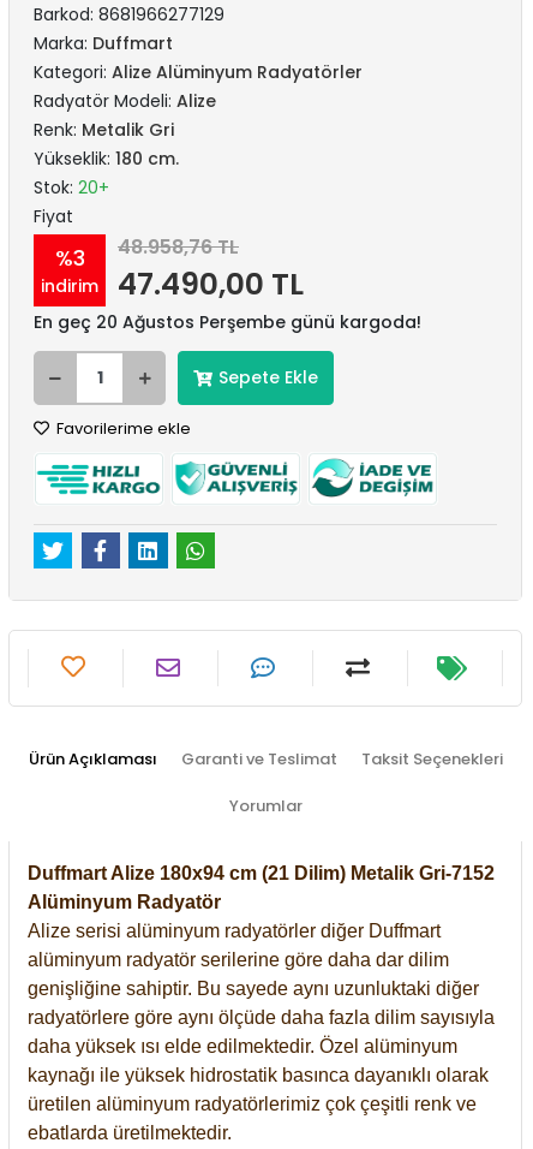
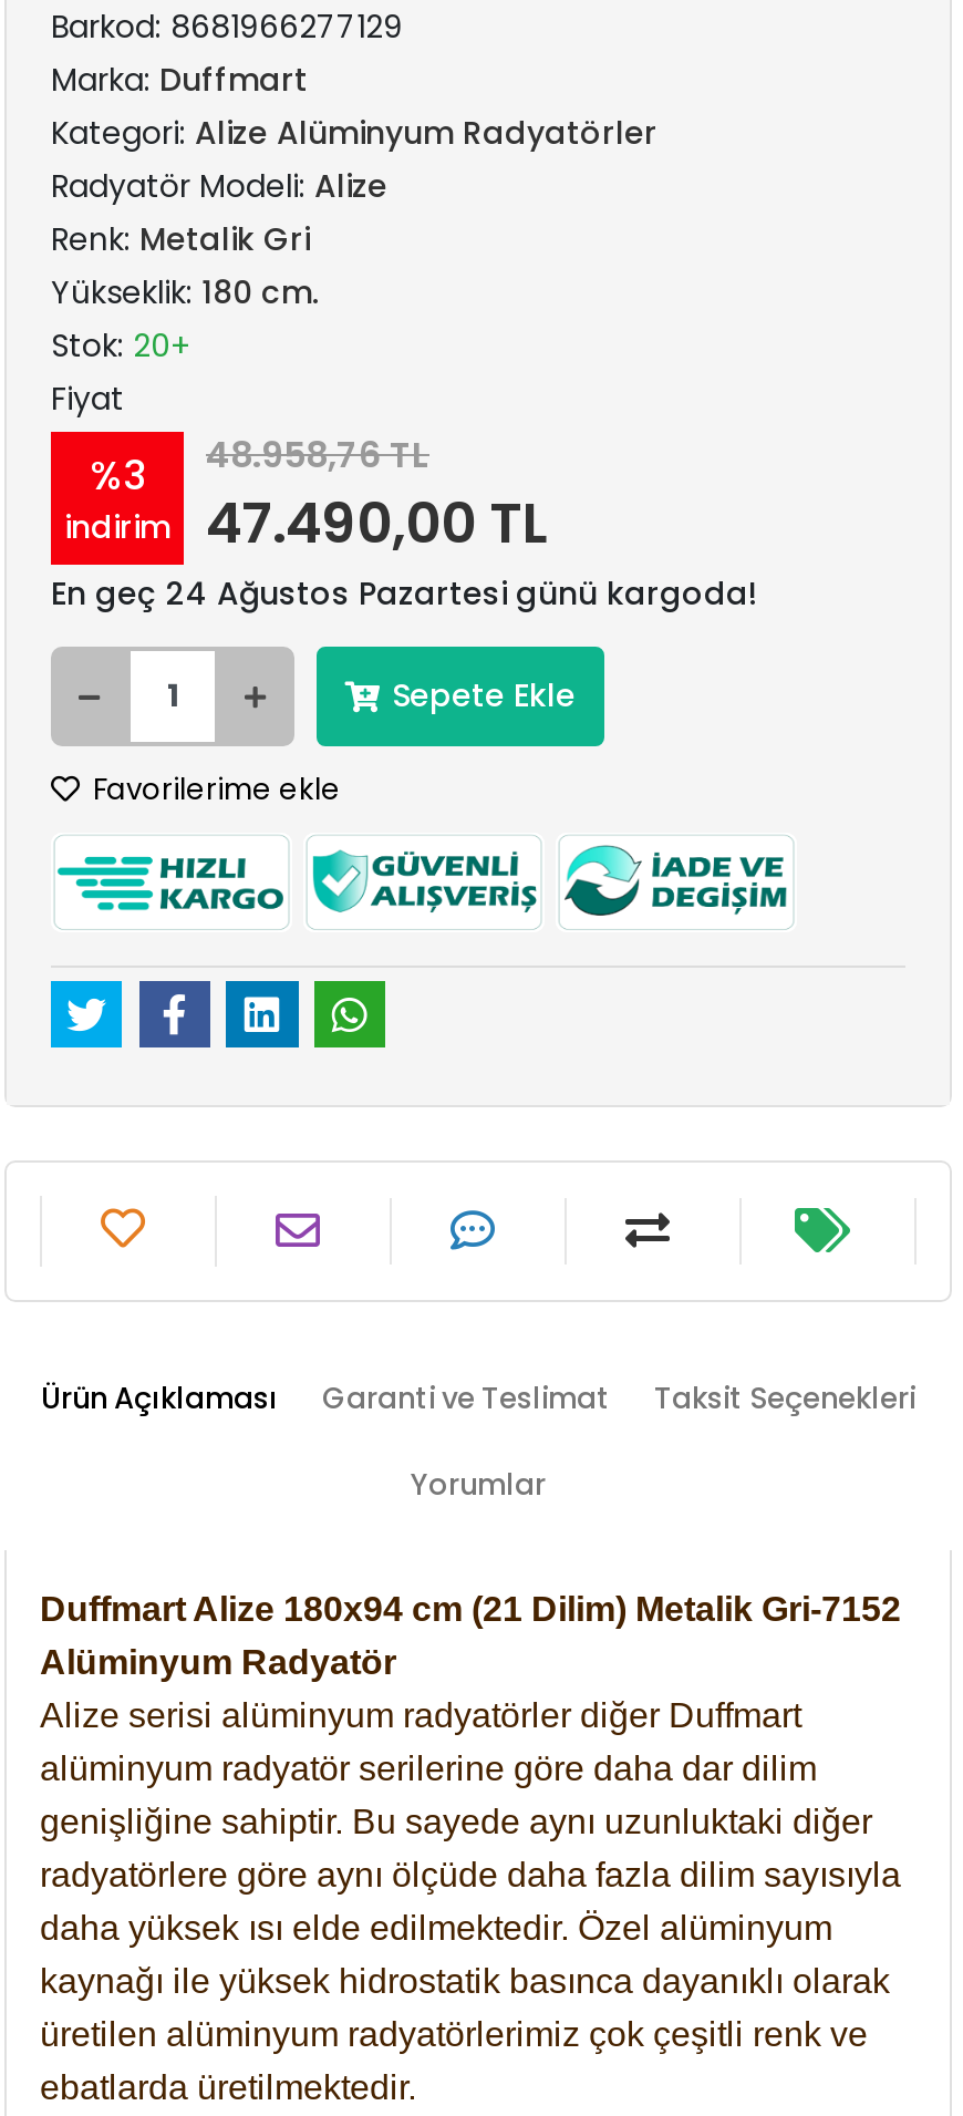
- En geç 20 Ağustos Perşembe günü kargoda!
+ En geç 24 Ağustos Pazartesi günü kargoda!
